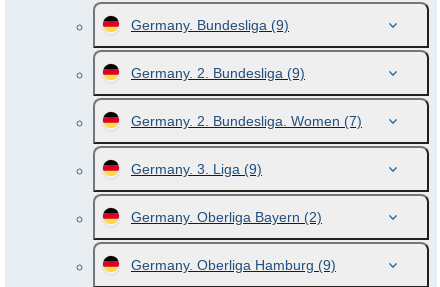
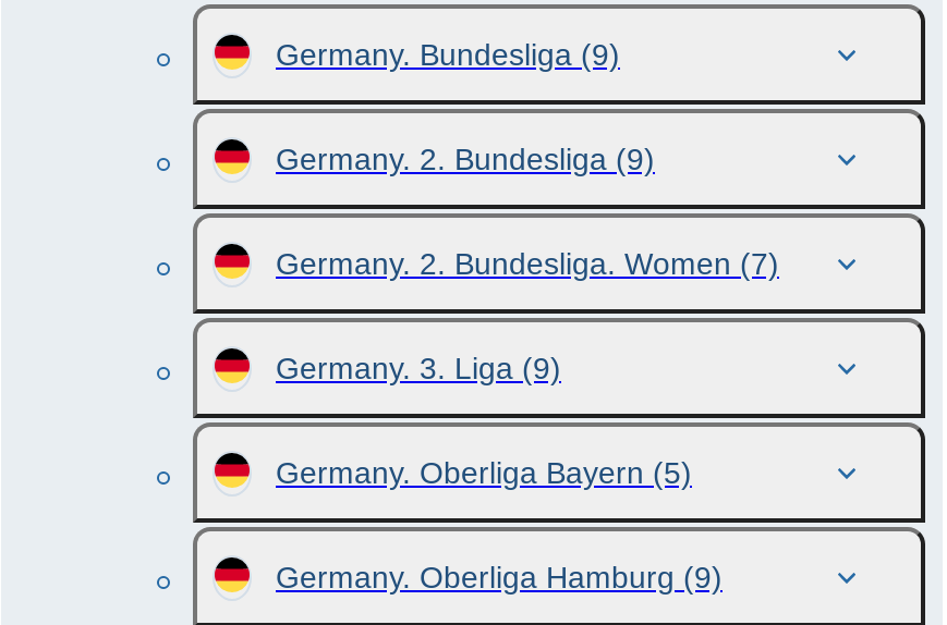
- Germany. Oberliga Bayern (2)
+ Germany. Oberliga Bayern (5)
